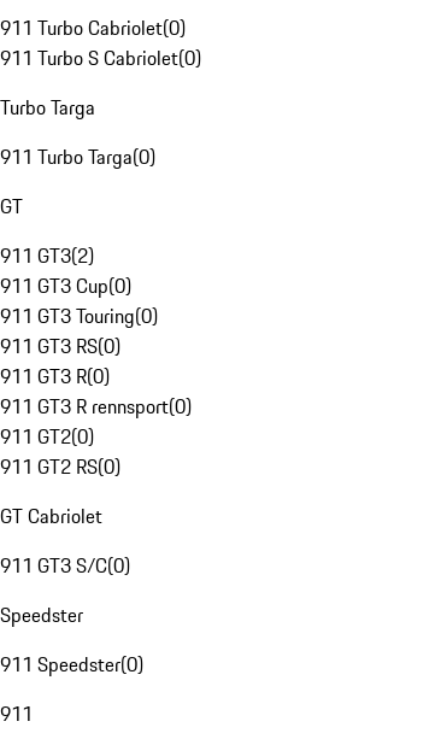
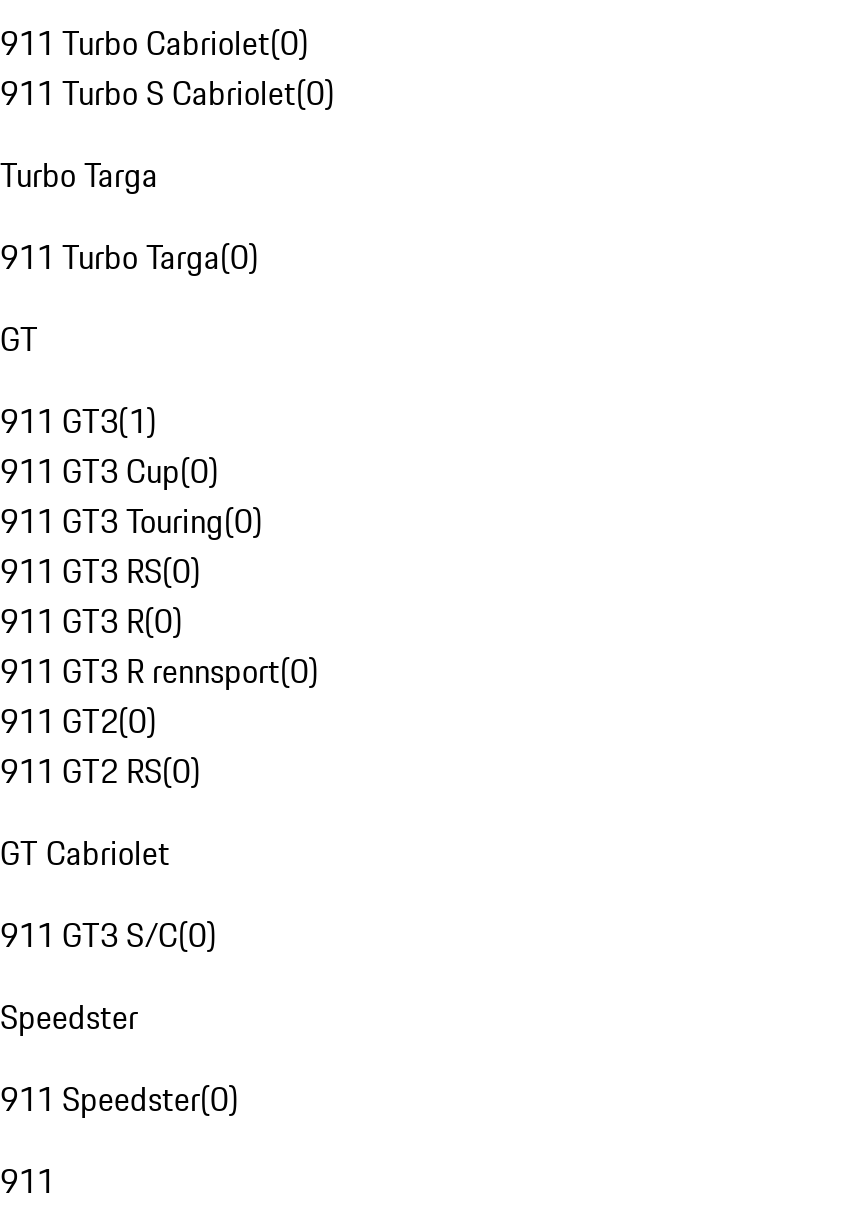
- 911 GT3(2)
+ 911 GT3(1)
